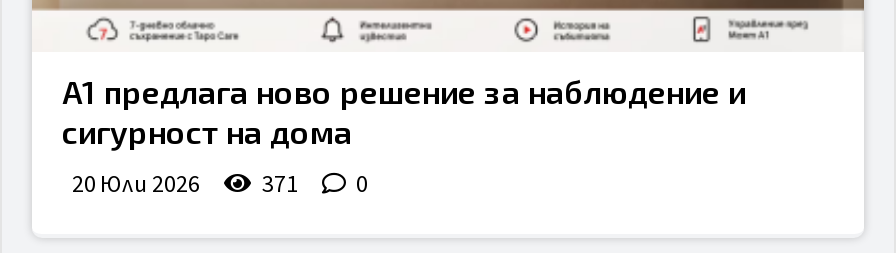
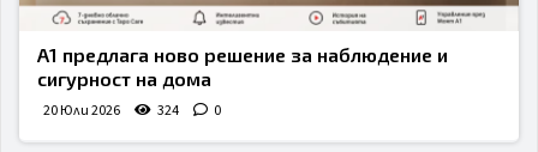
- 20 Юли 2026 371 0
+ 20 Юли 2026 324 0
